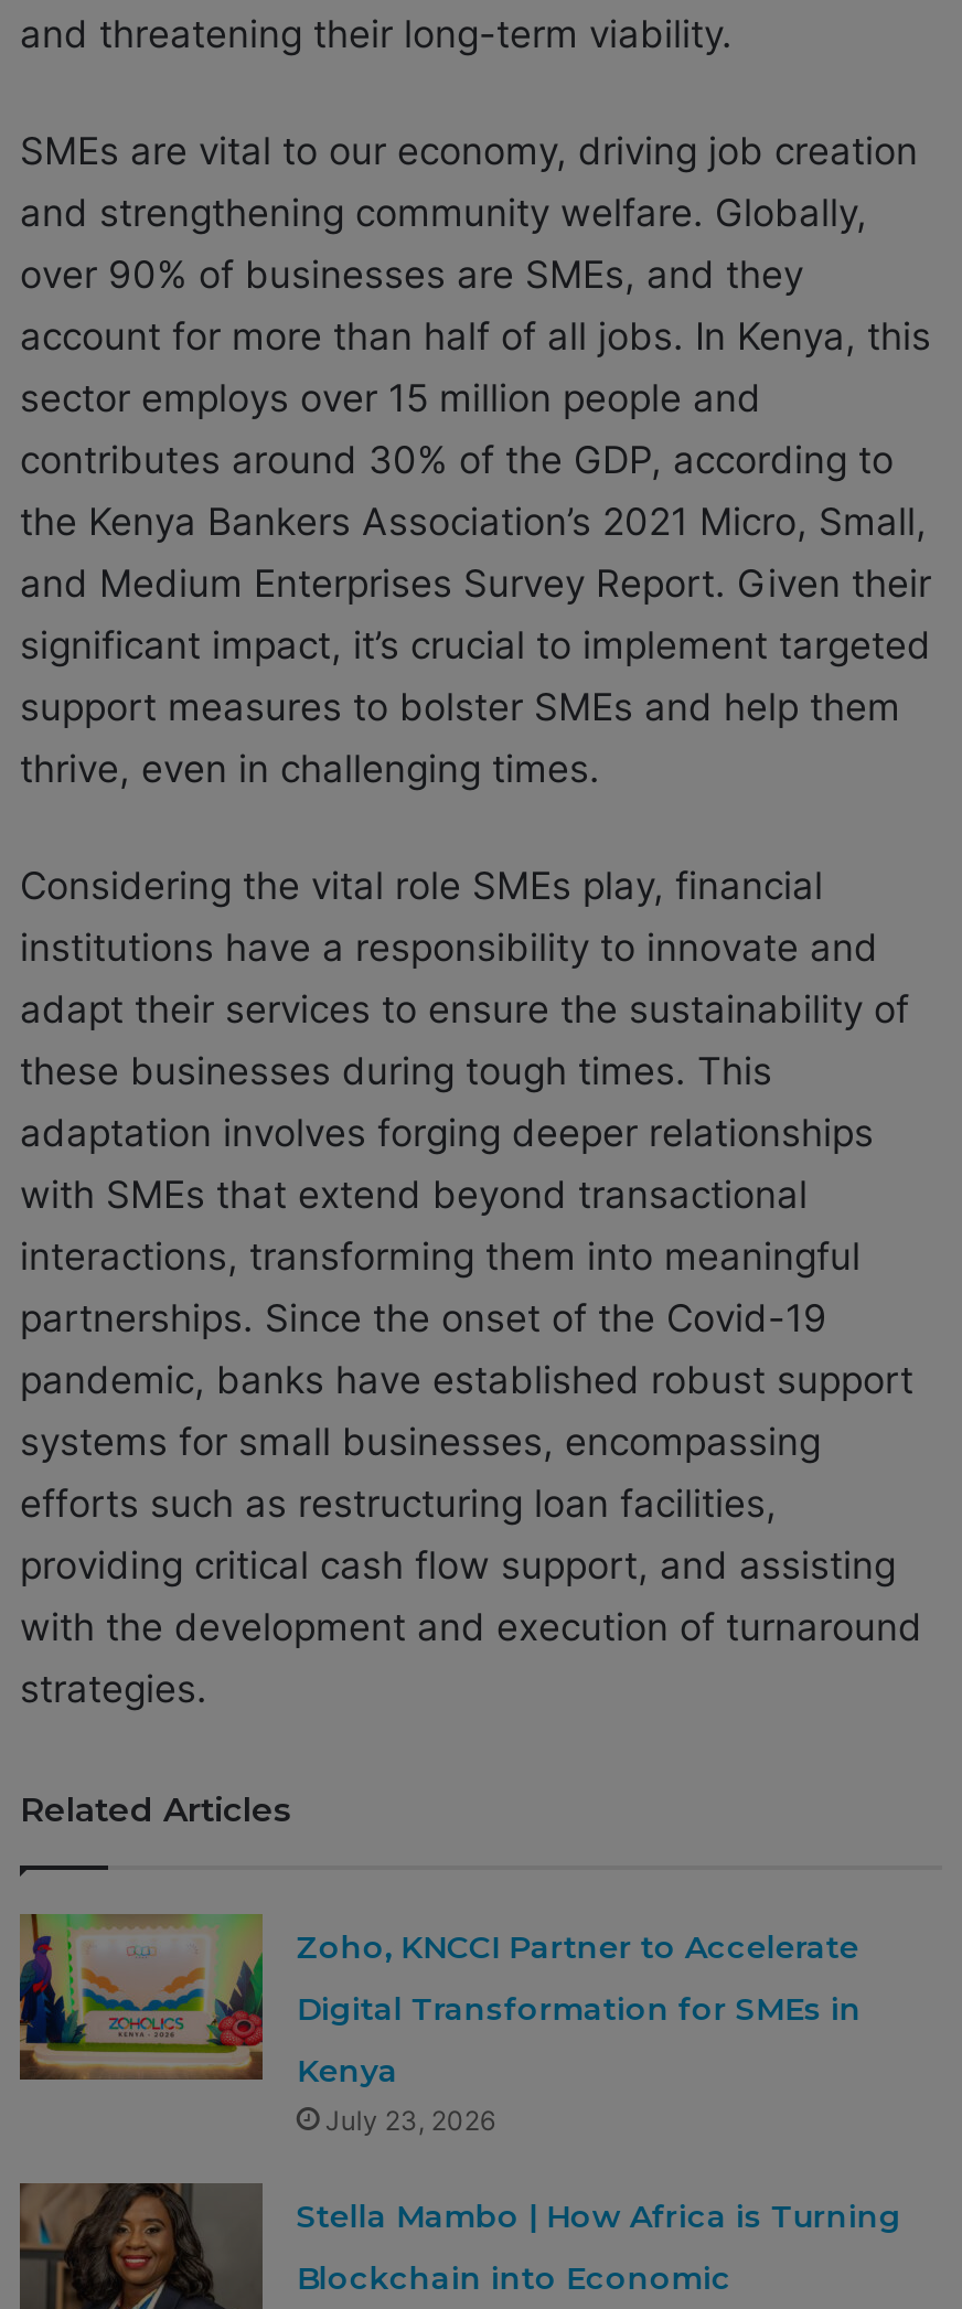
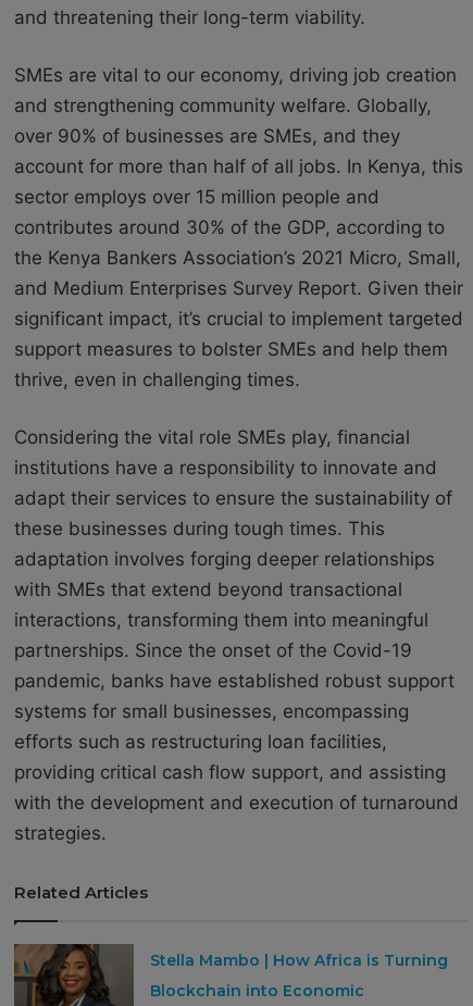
- [image]
- Zoho, KNCCI Partner to Accelerate
- Digital Transformation for SMEs in
- Kenya
- July 23, 2026
